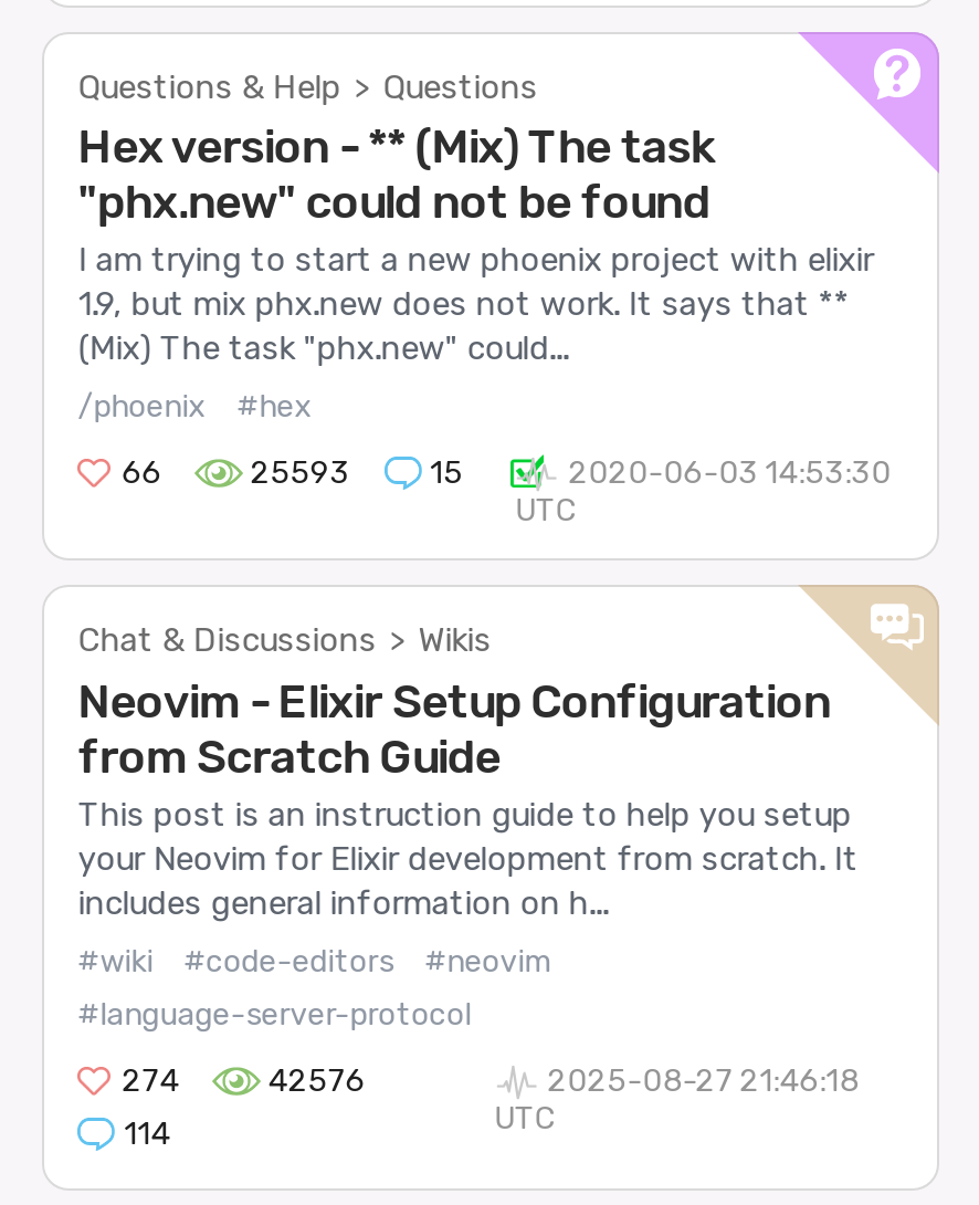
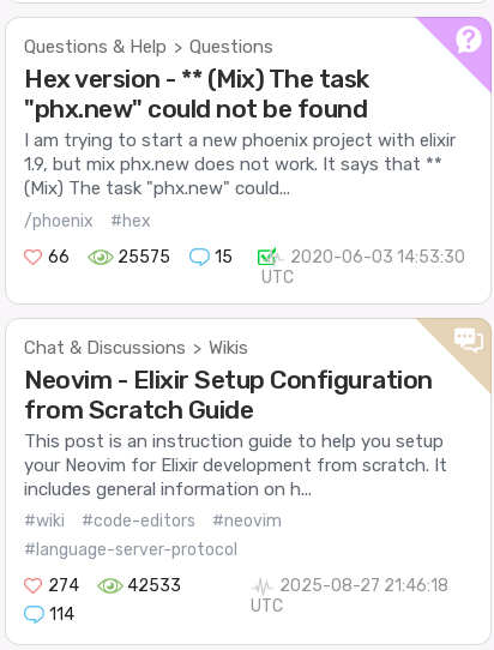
- 25593
+ 25575

- 42576
+ 42533
